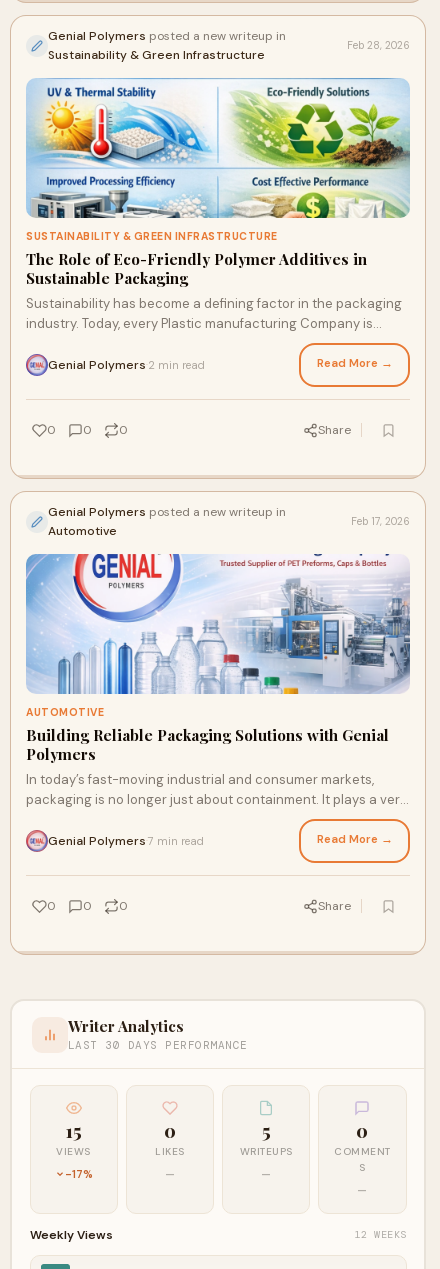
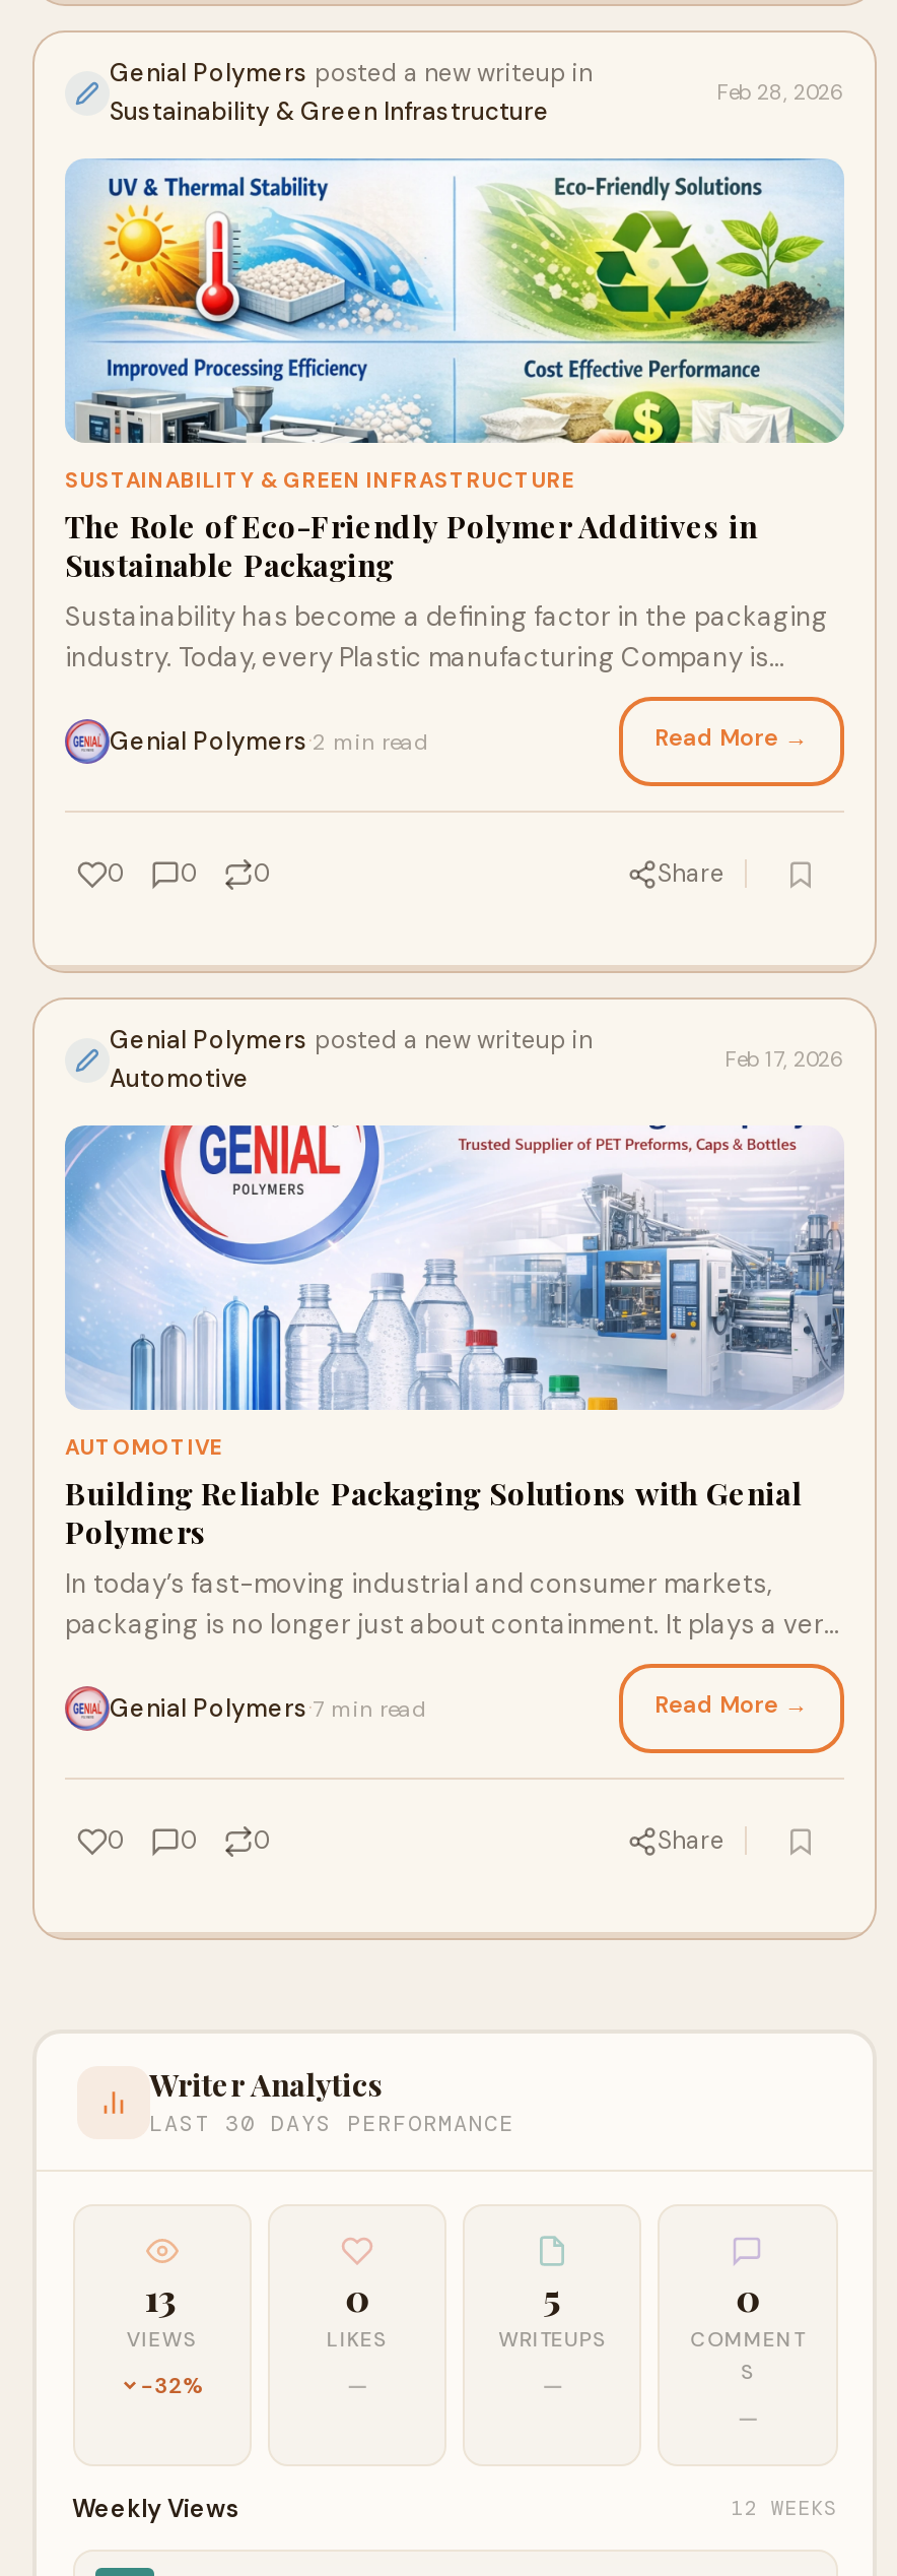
- 15
+ 13

- -17%
+ -32%
